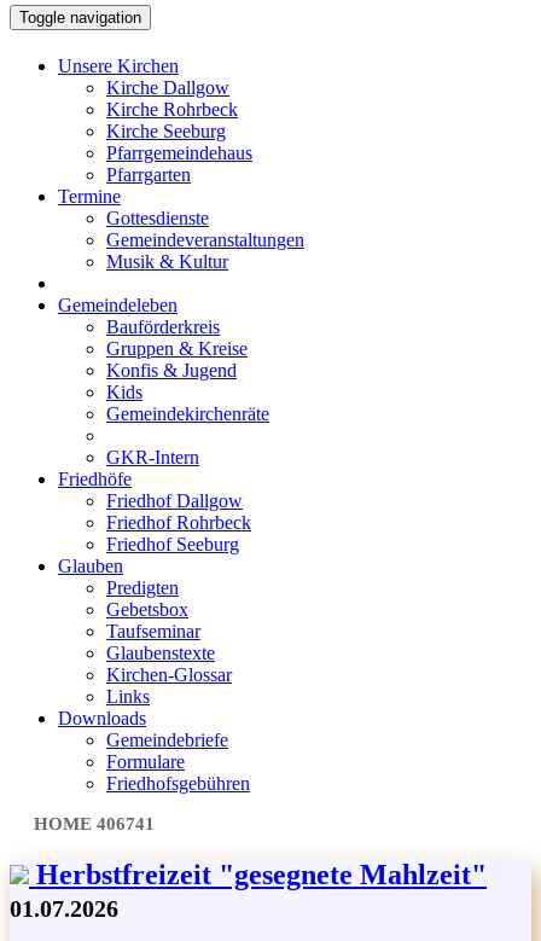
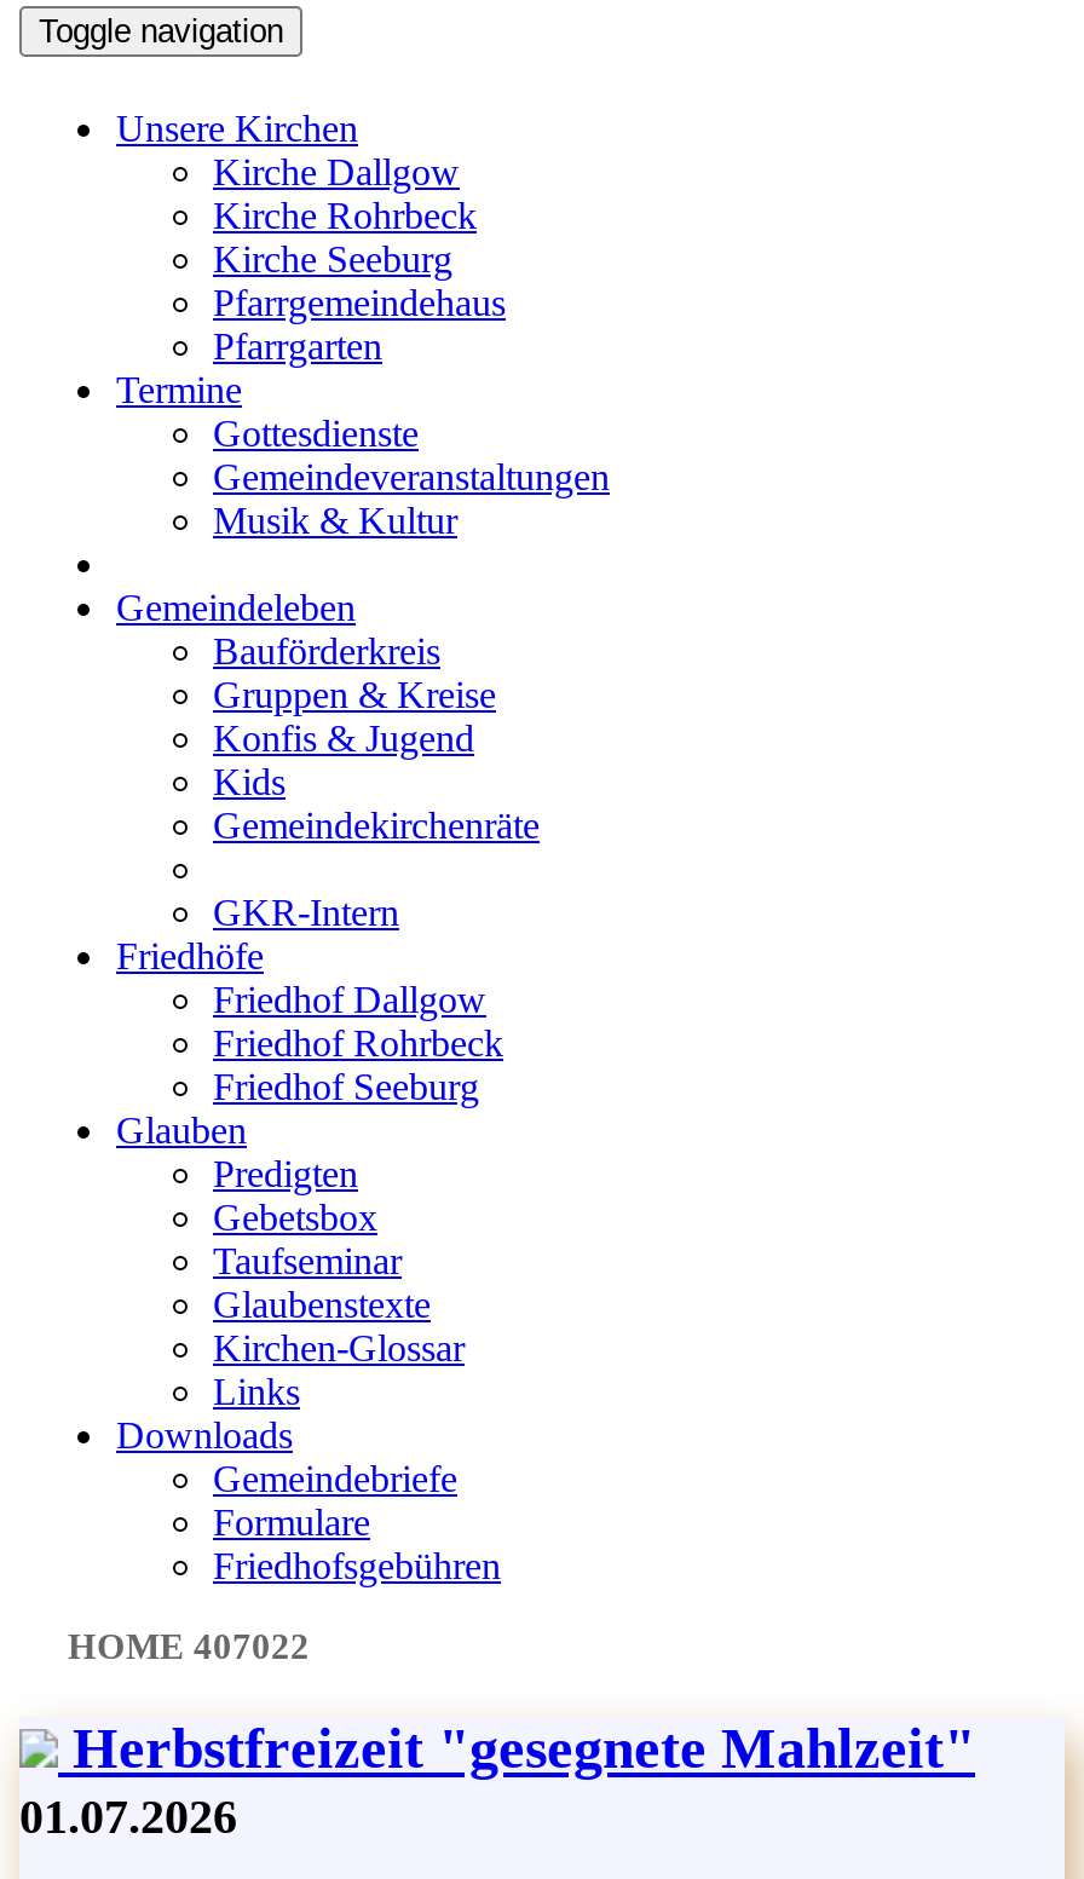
- HOME 406741
+ HOME 407022
